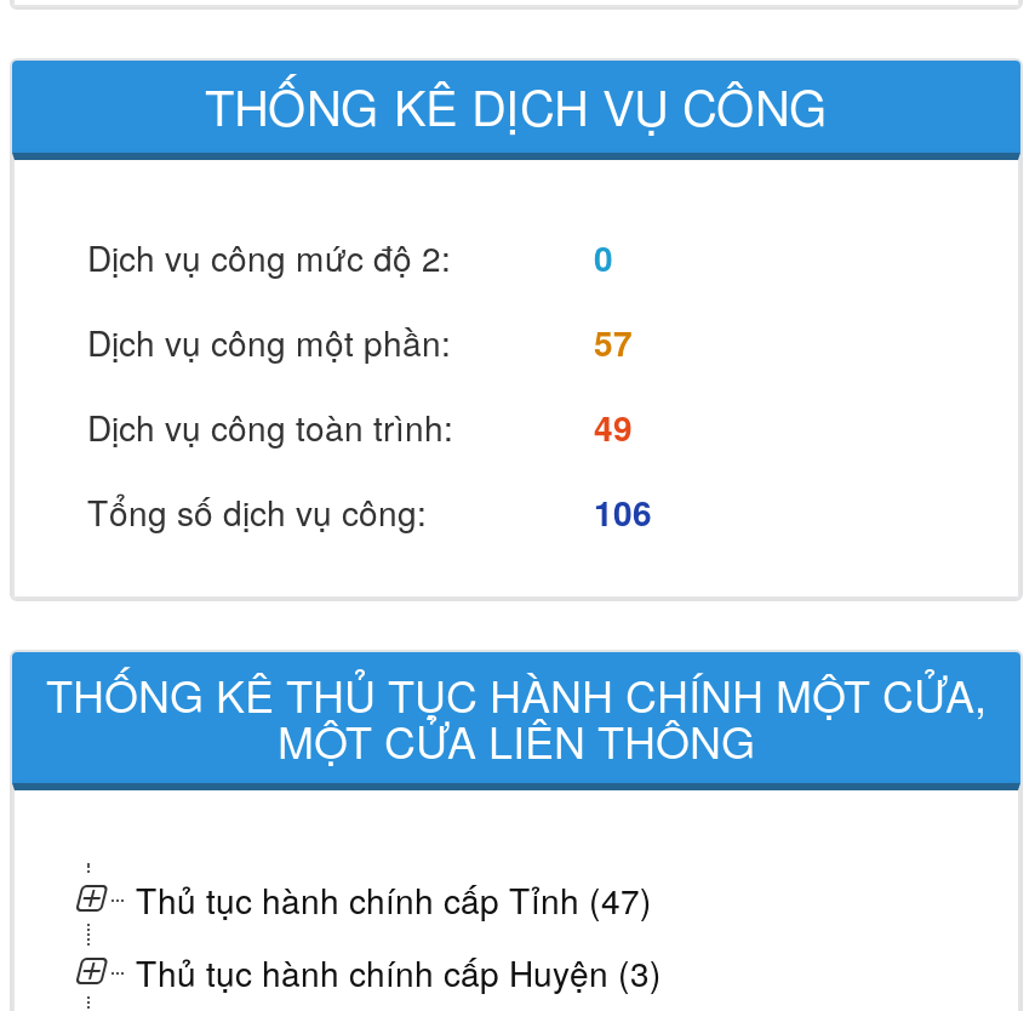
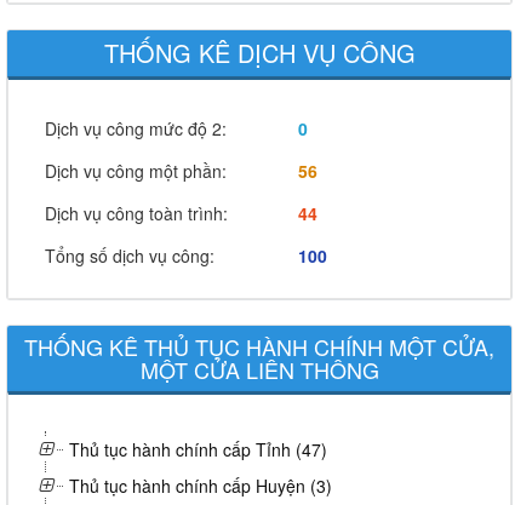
- 57
+ 56

- 49
+ 44

- 106
+ 100
